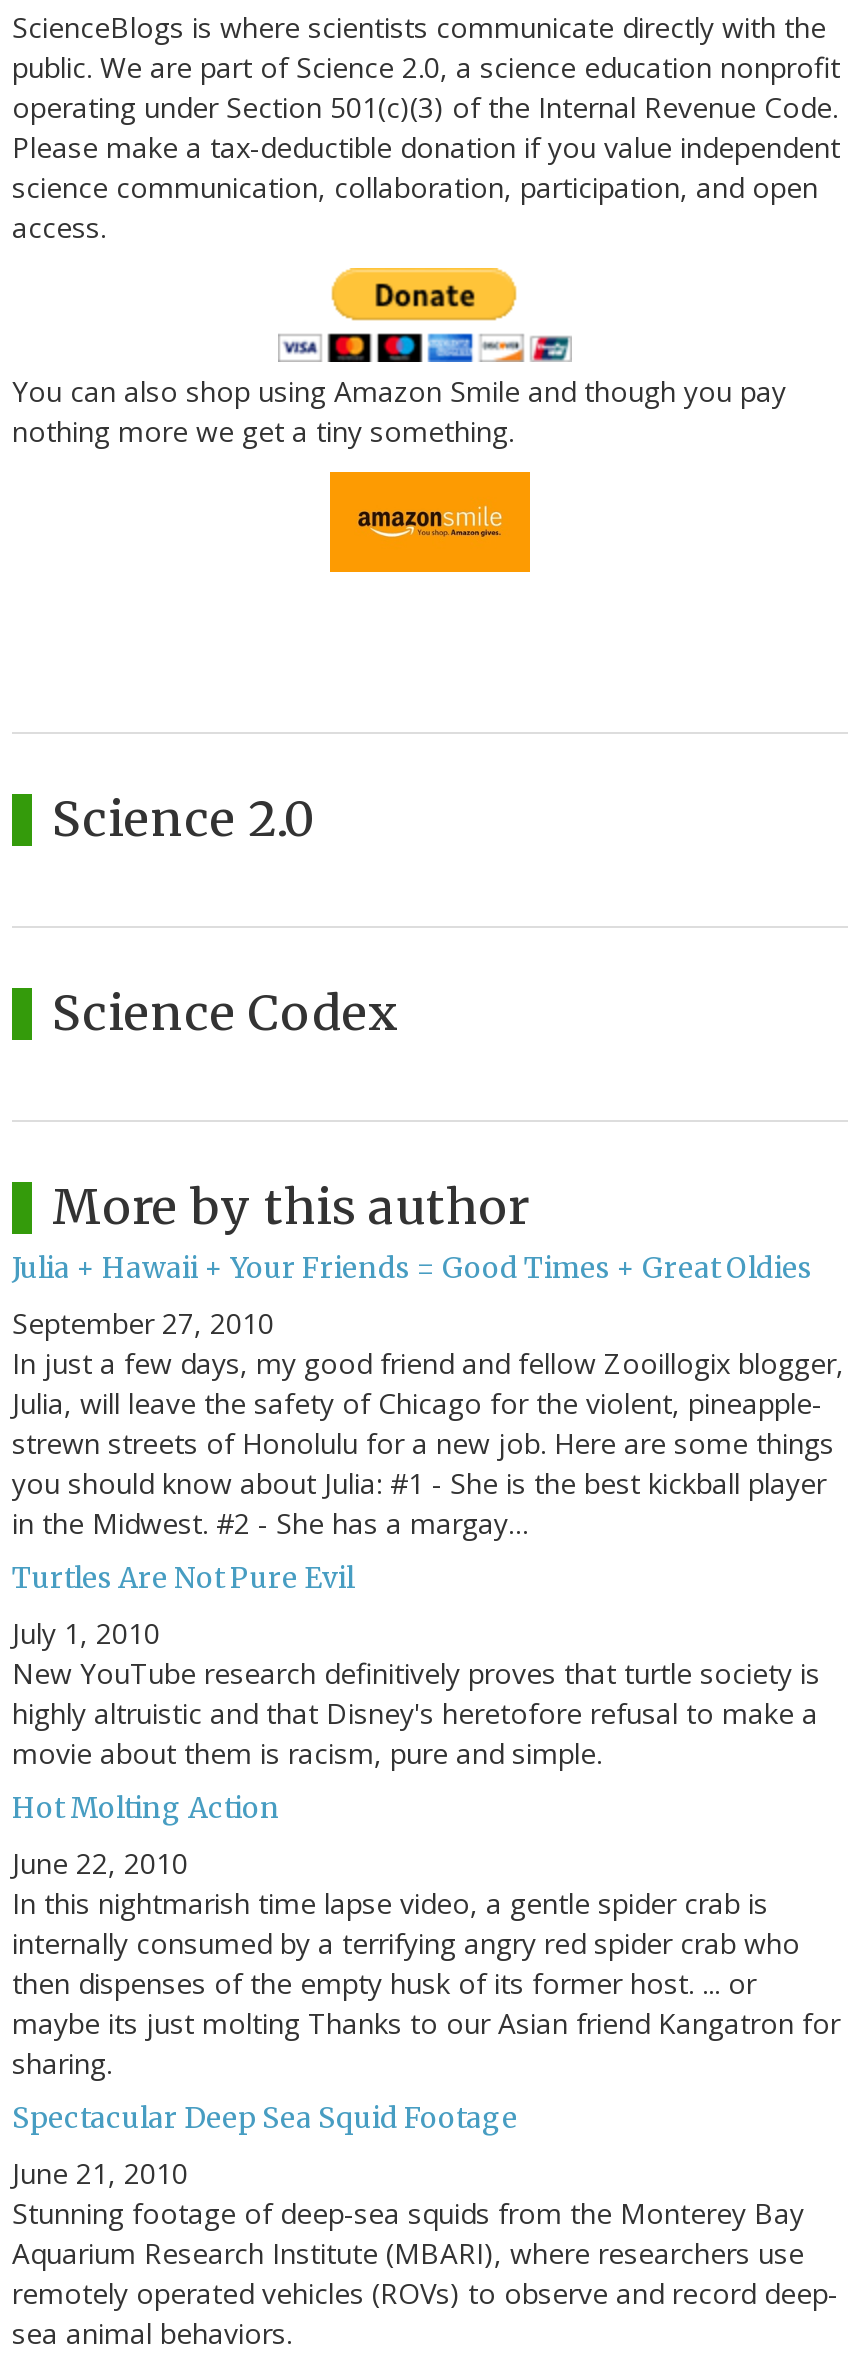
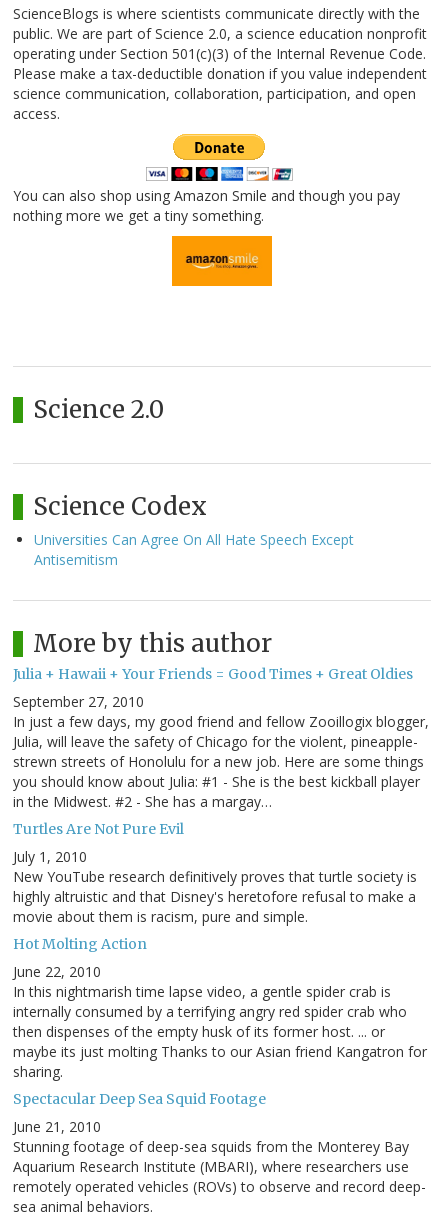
+ Universities Can Agree On All Hate Speech Except
+ Antisemitism
